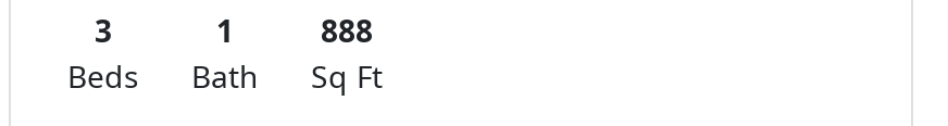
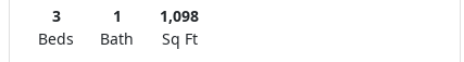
- 888
+ 1,098
